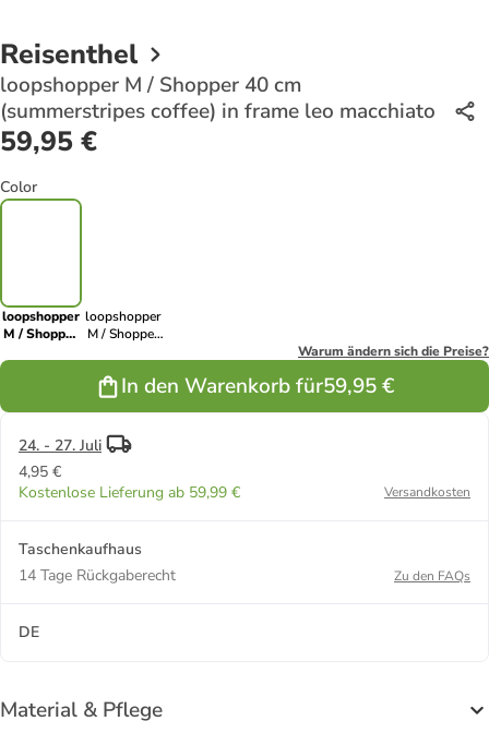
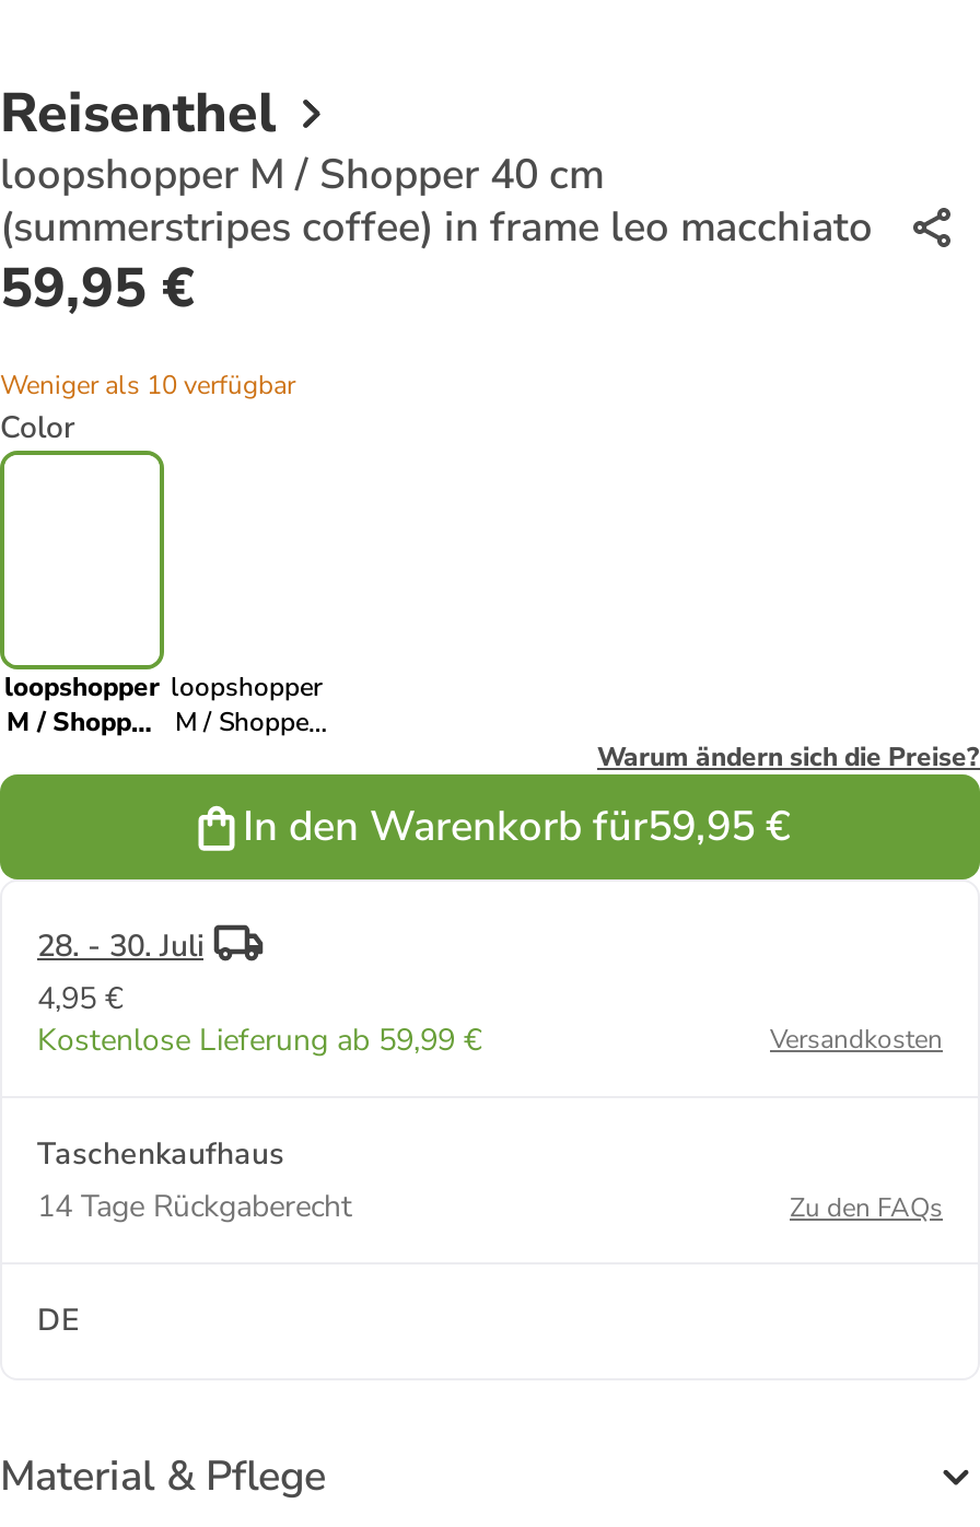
+ Weniger als 10 verfügbar

- 24. - 27. Juli
+ 28. - 30. Juli
